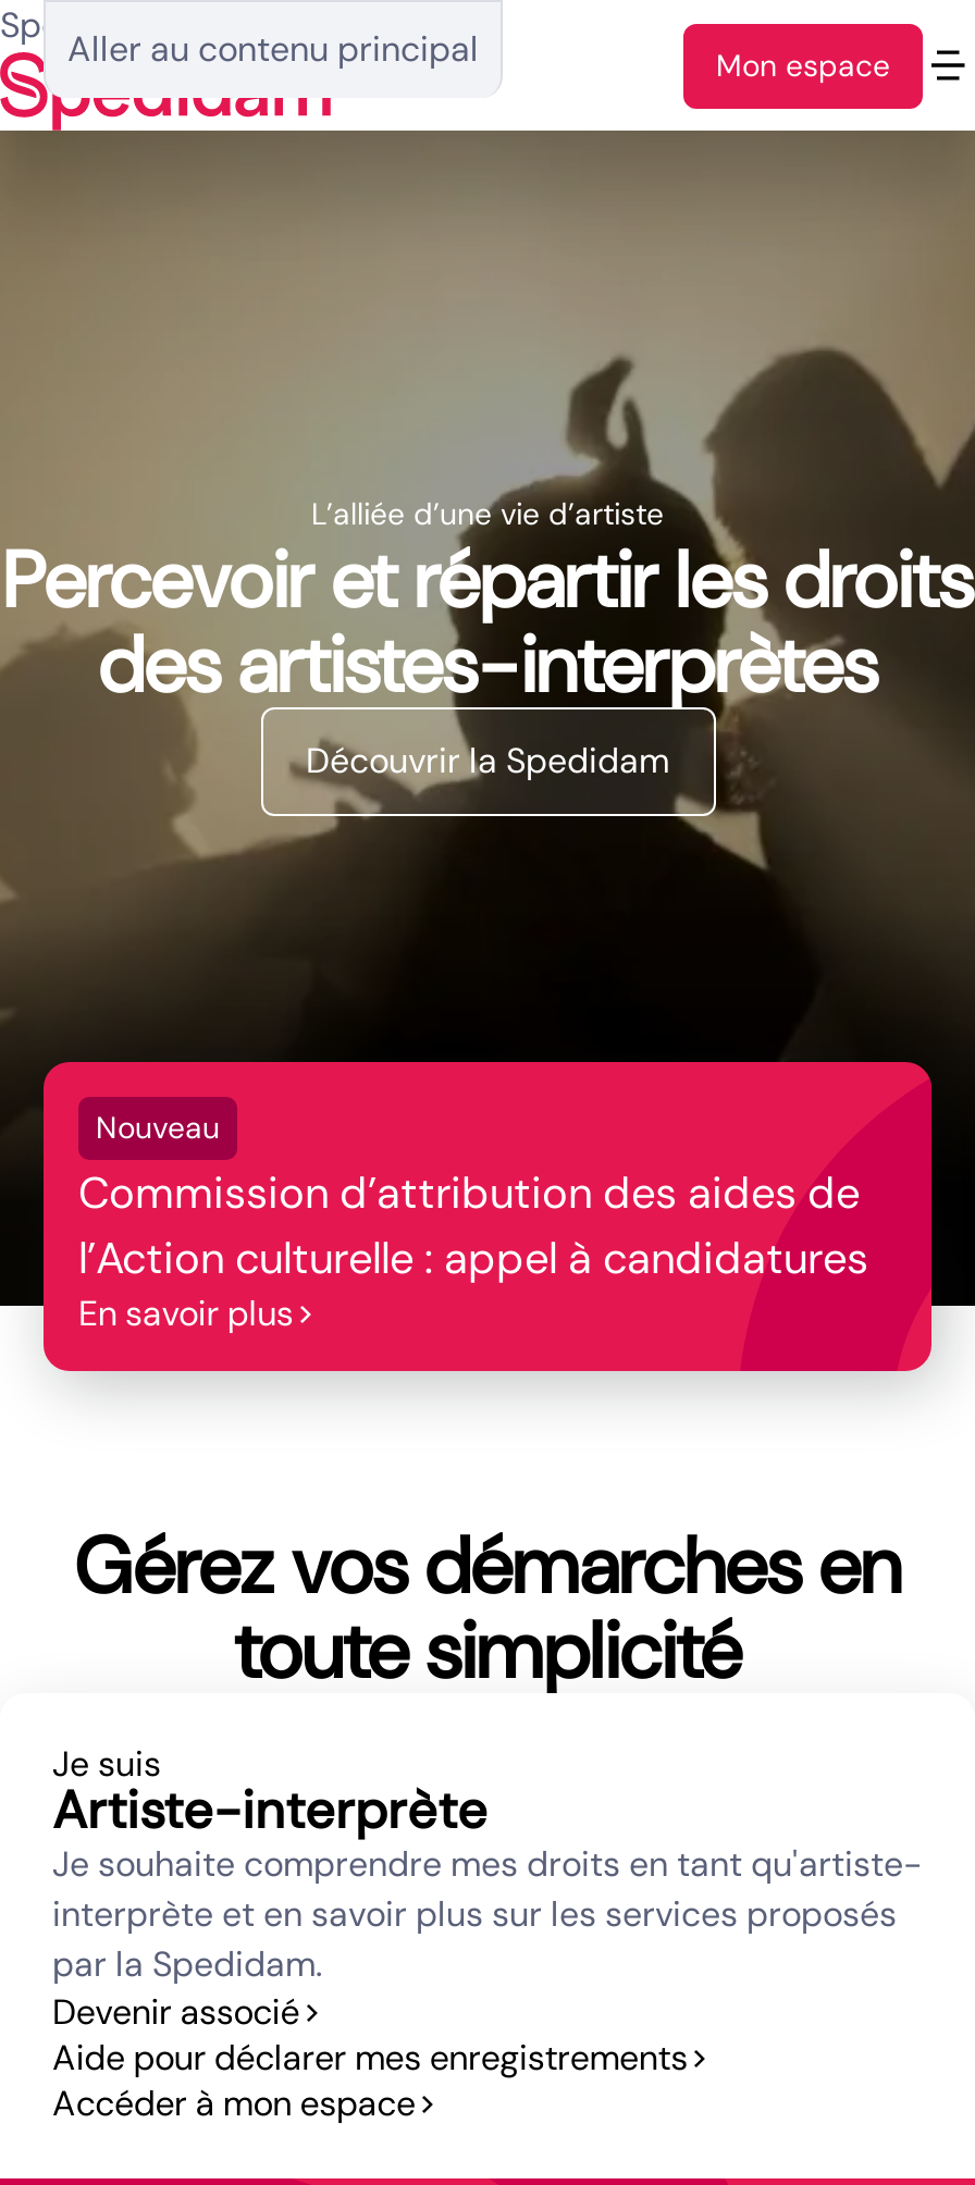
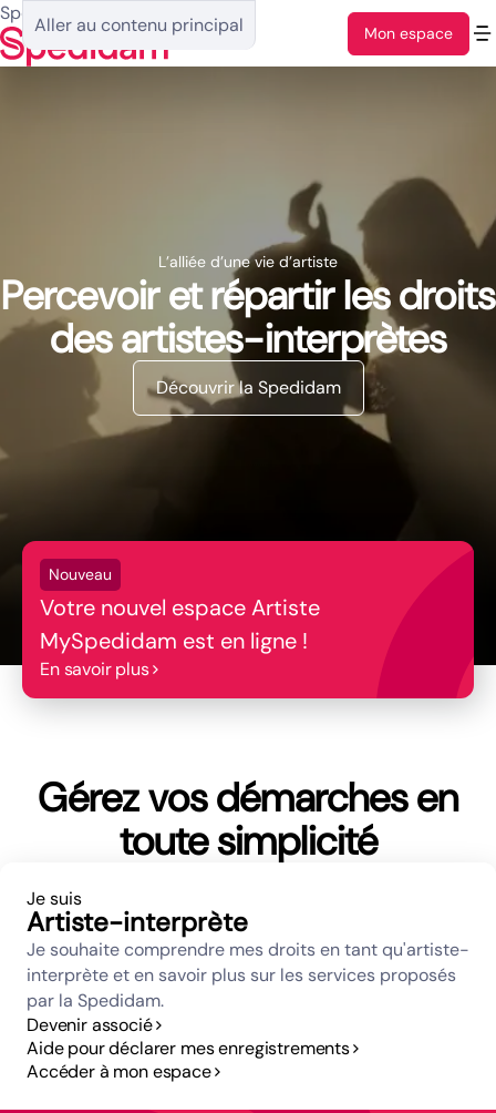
- Commission d’attribution des aides de
- l’Action culturelle : appel à candidatures
+ Votre nouvel espace Artiste
+ MySpedidam est en ligne !
